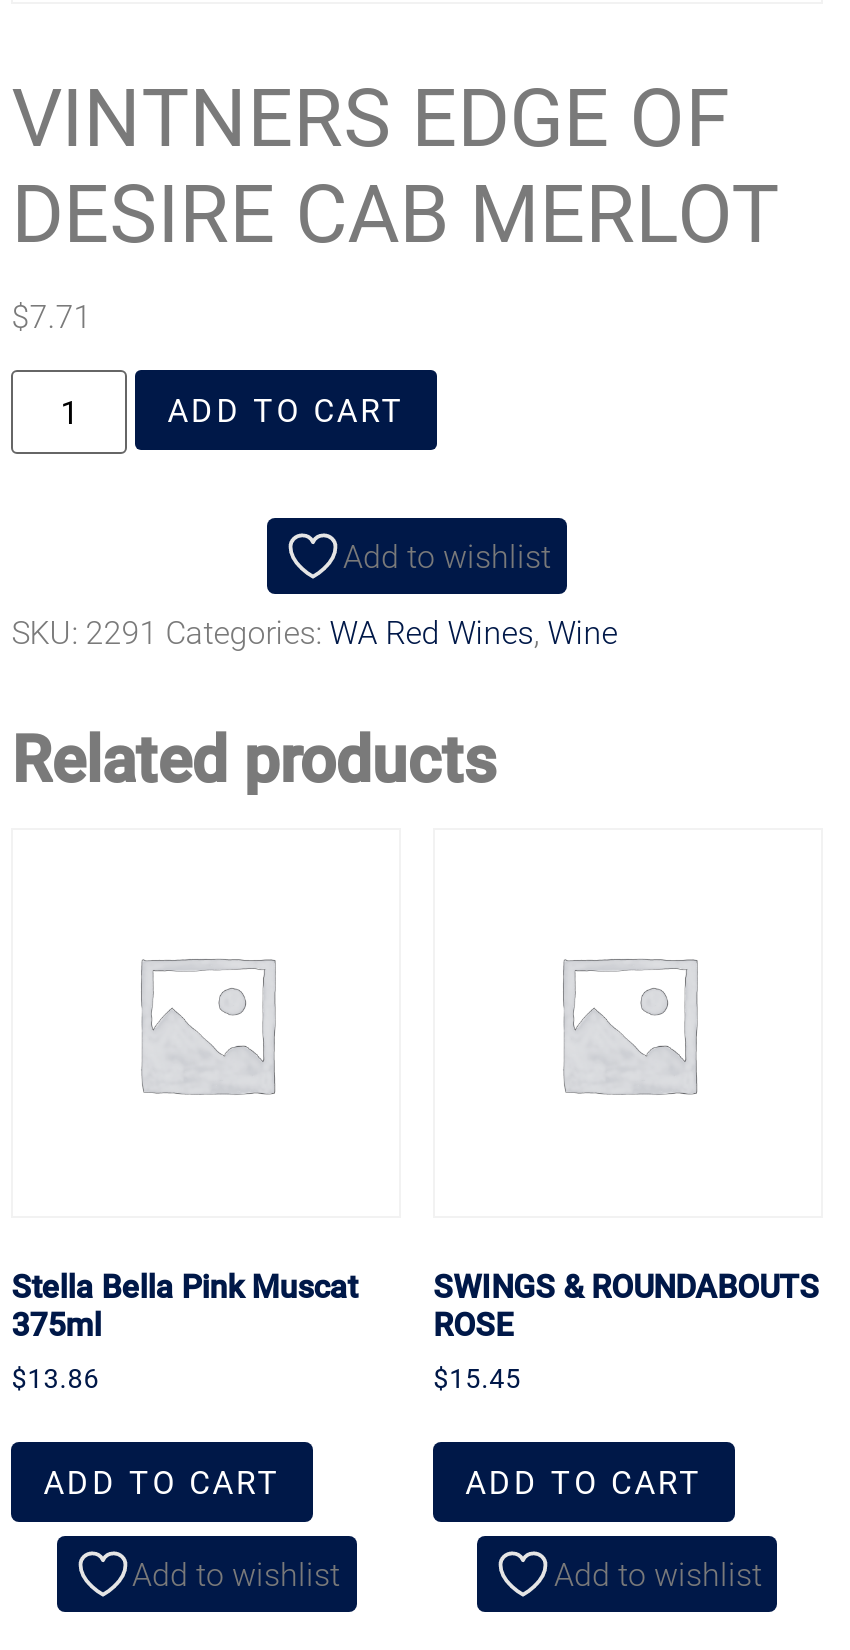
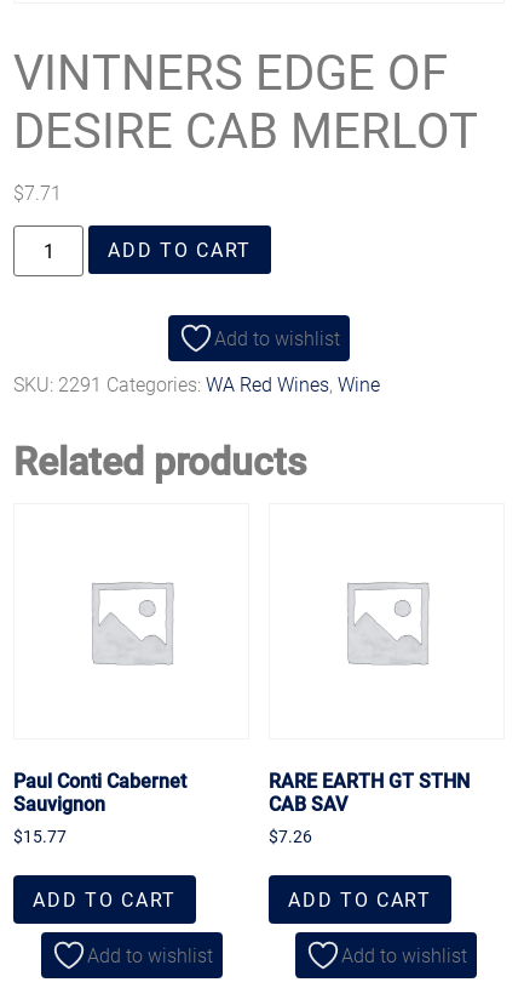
- Stella Bella Pink Muscat
- 375ml
- $13.86
+ Paul Conti Cabernet
+ Sauvignon
+ $15.77

- SWINGS & ROUNDABOUTS
- ROSE
- $15.45
+ RARE EARTH GT STHN
+ CAB SAV
+ $7.26
